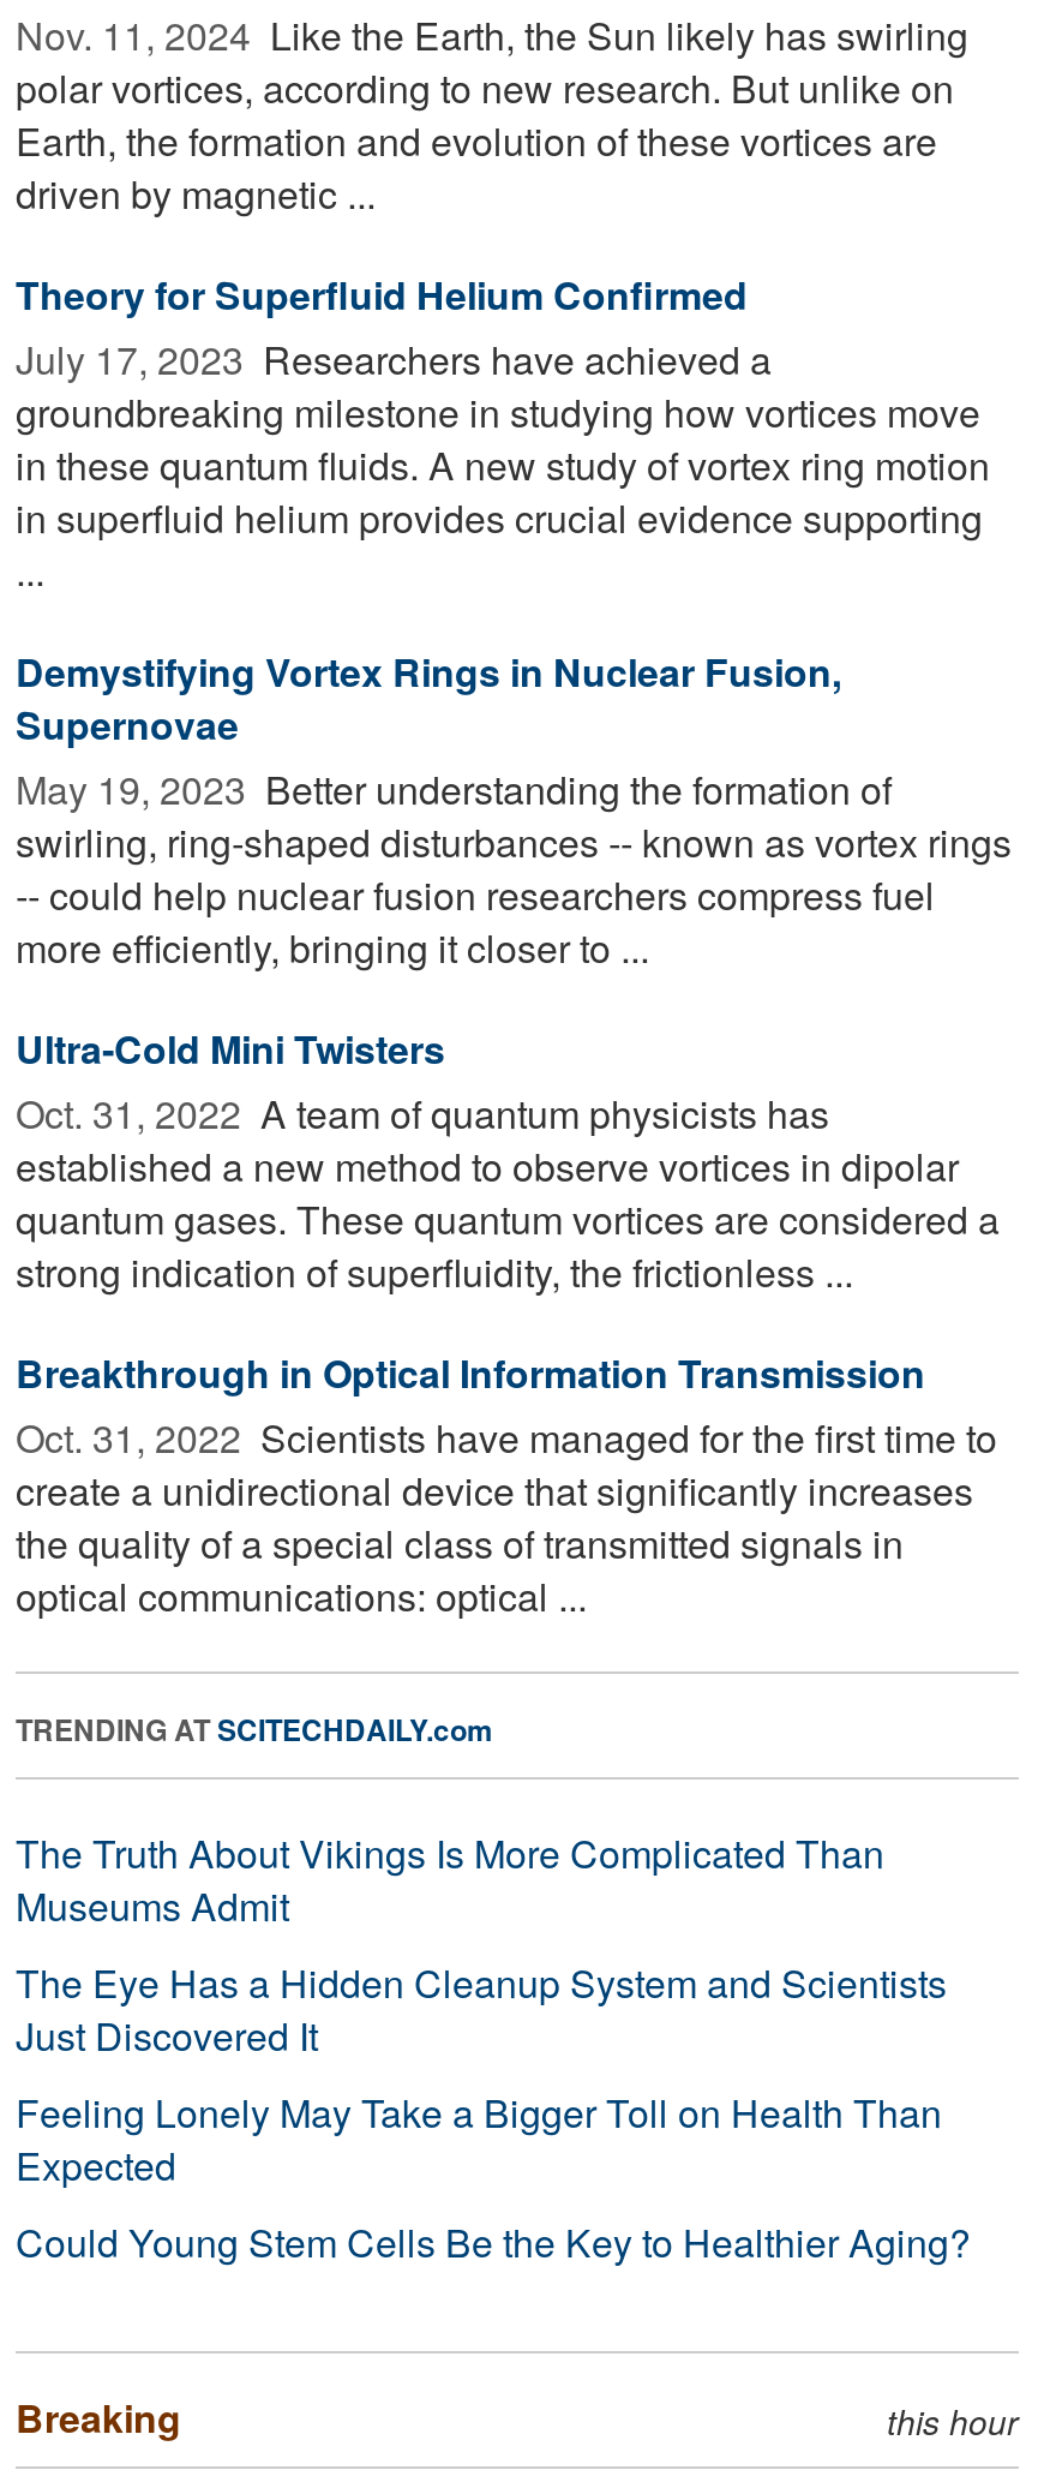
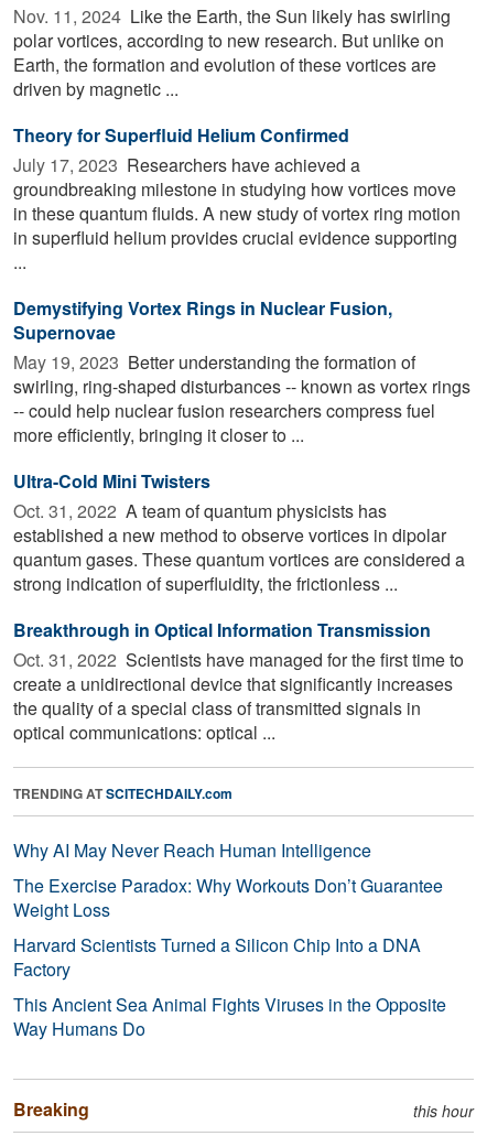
- The Truth About Vikings Is More Complicated Than
- Museums Admit
- The Eye Has a Hidden Cleanup System and Scientists
- Just Discovered It
- Feeling Lonely May Take a Bigger Toll on Health Than
- Expected
- Could Young Stem Cells Be the Key to Healthier Aging?
+ Why AI May Never Reach Human Intelligence
+ The Exercise Paradox: Why Workouts Don’t Guarantee
+ Weight Loss
+ Harvard Scientists Turned a Silicon Chip Into a DNA
+ Factory
+ This Ancient Sea Animal Fights Viruses in the Opposite
+ Way Humans Do
